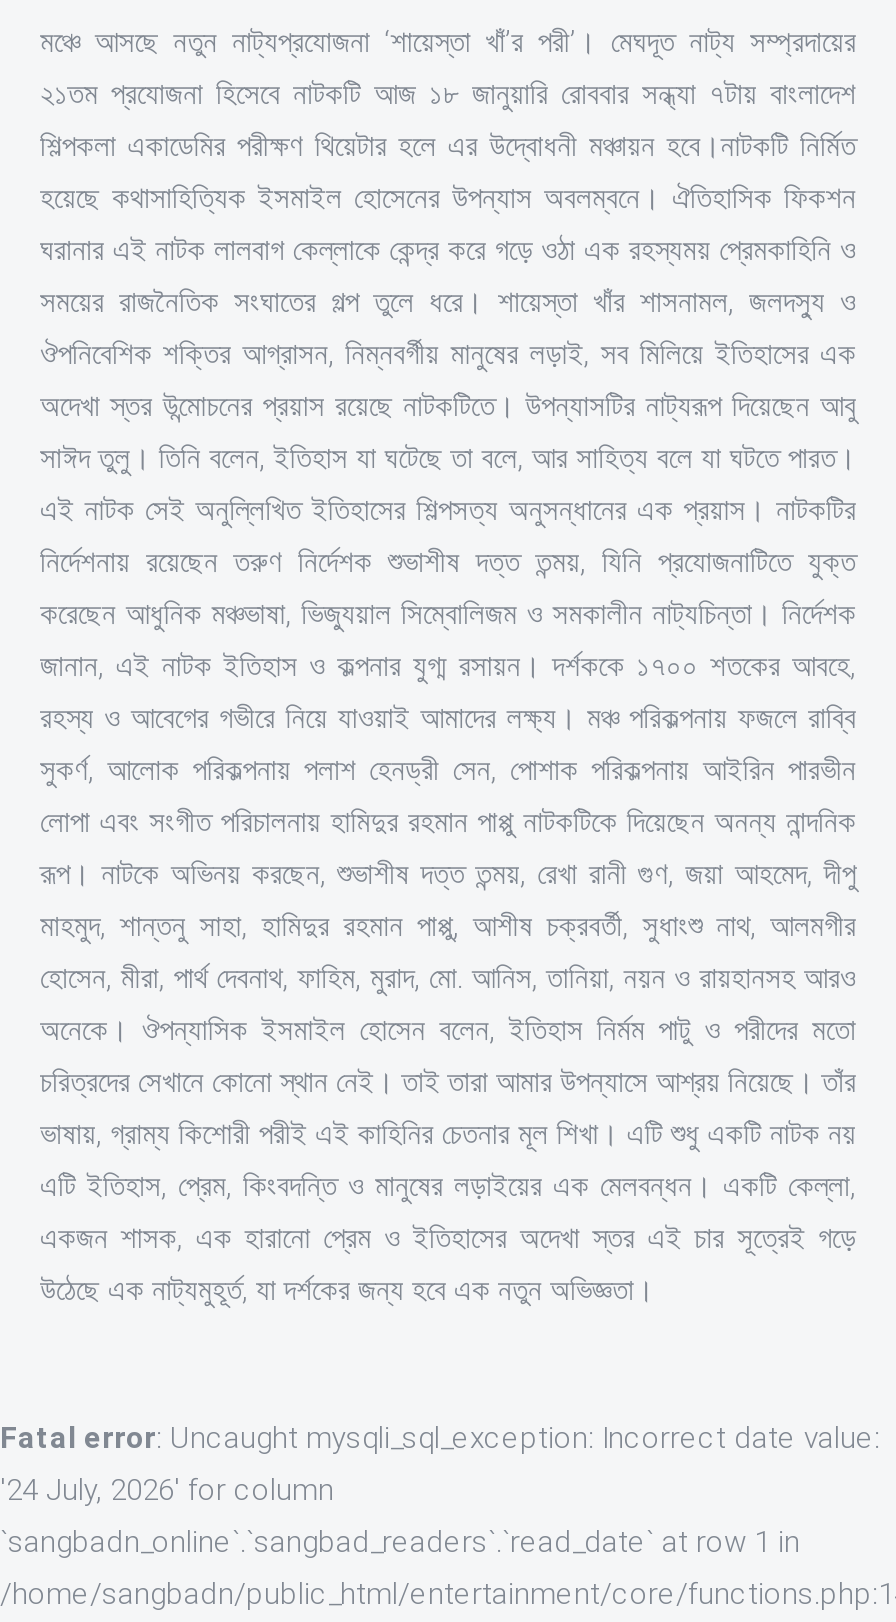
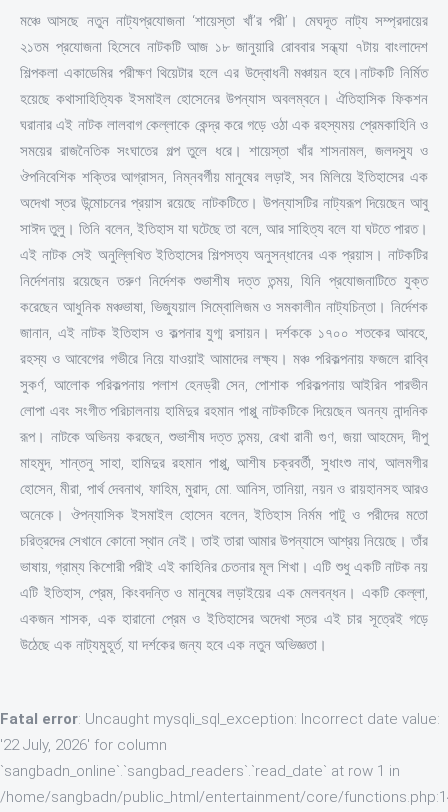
- '24 July, 2026' for column
+ '22 July, 2026' for column
